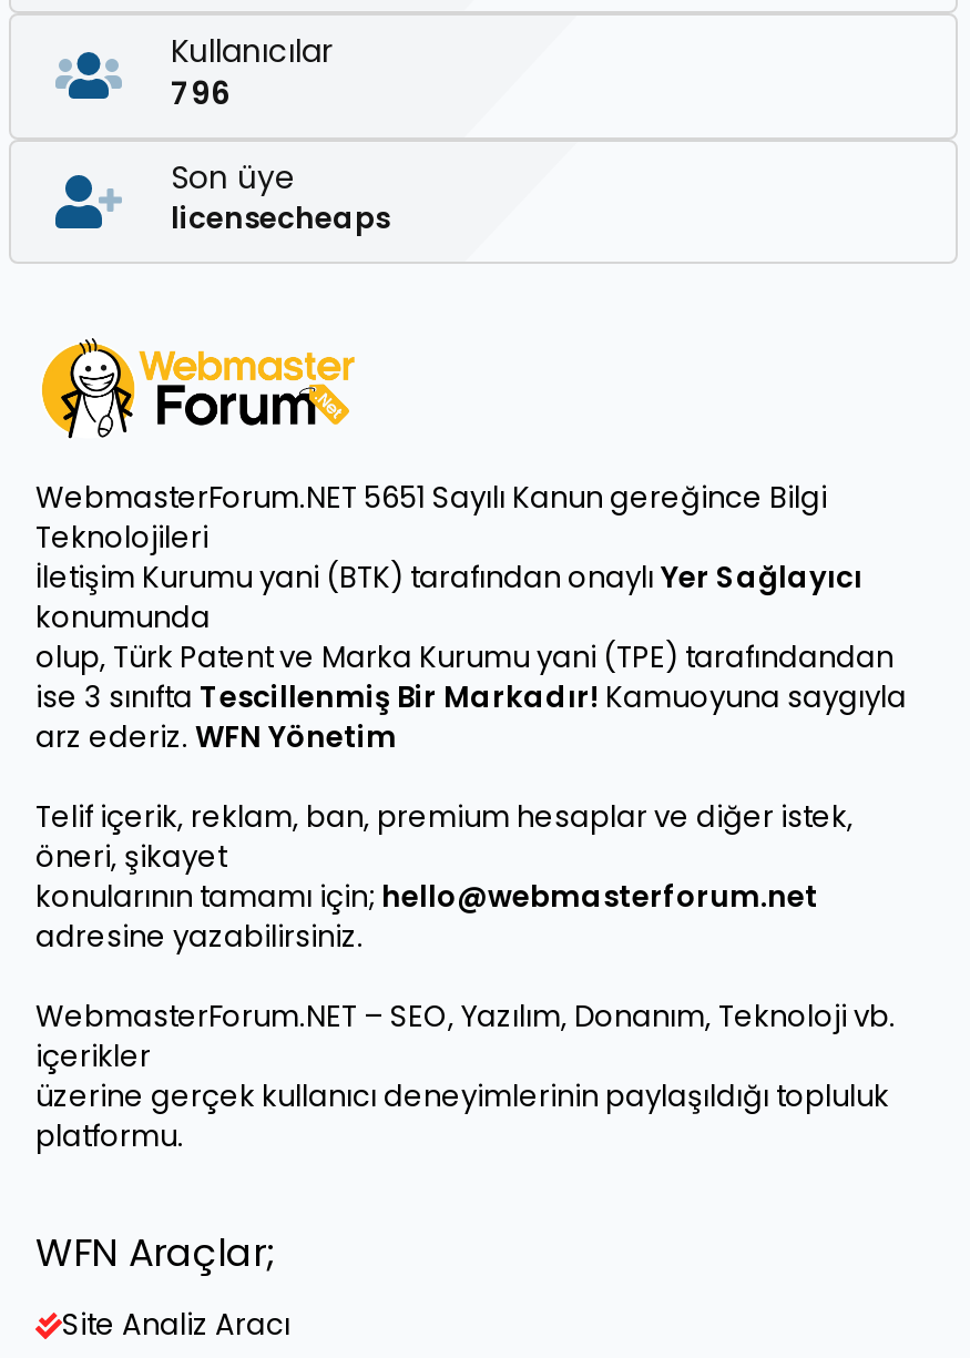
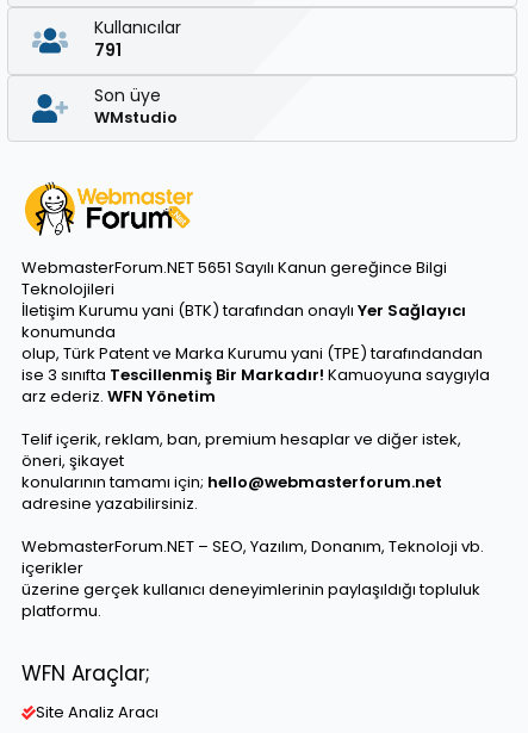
- 796
+ 791

- licensecheaps
+ WMstudio
